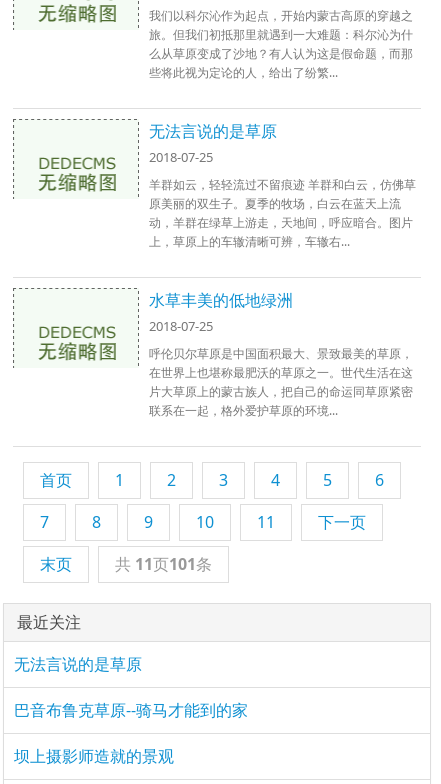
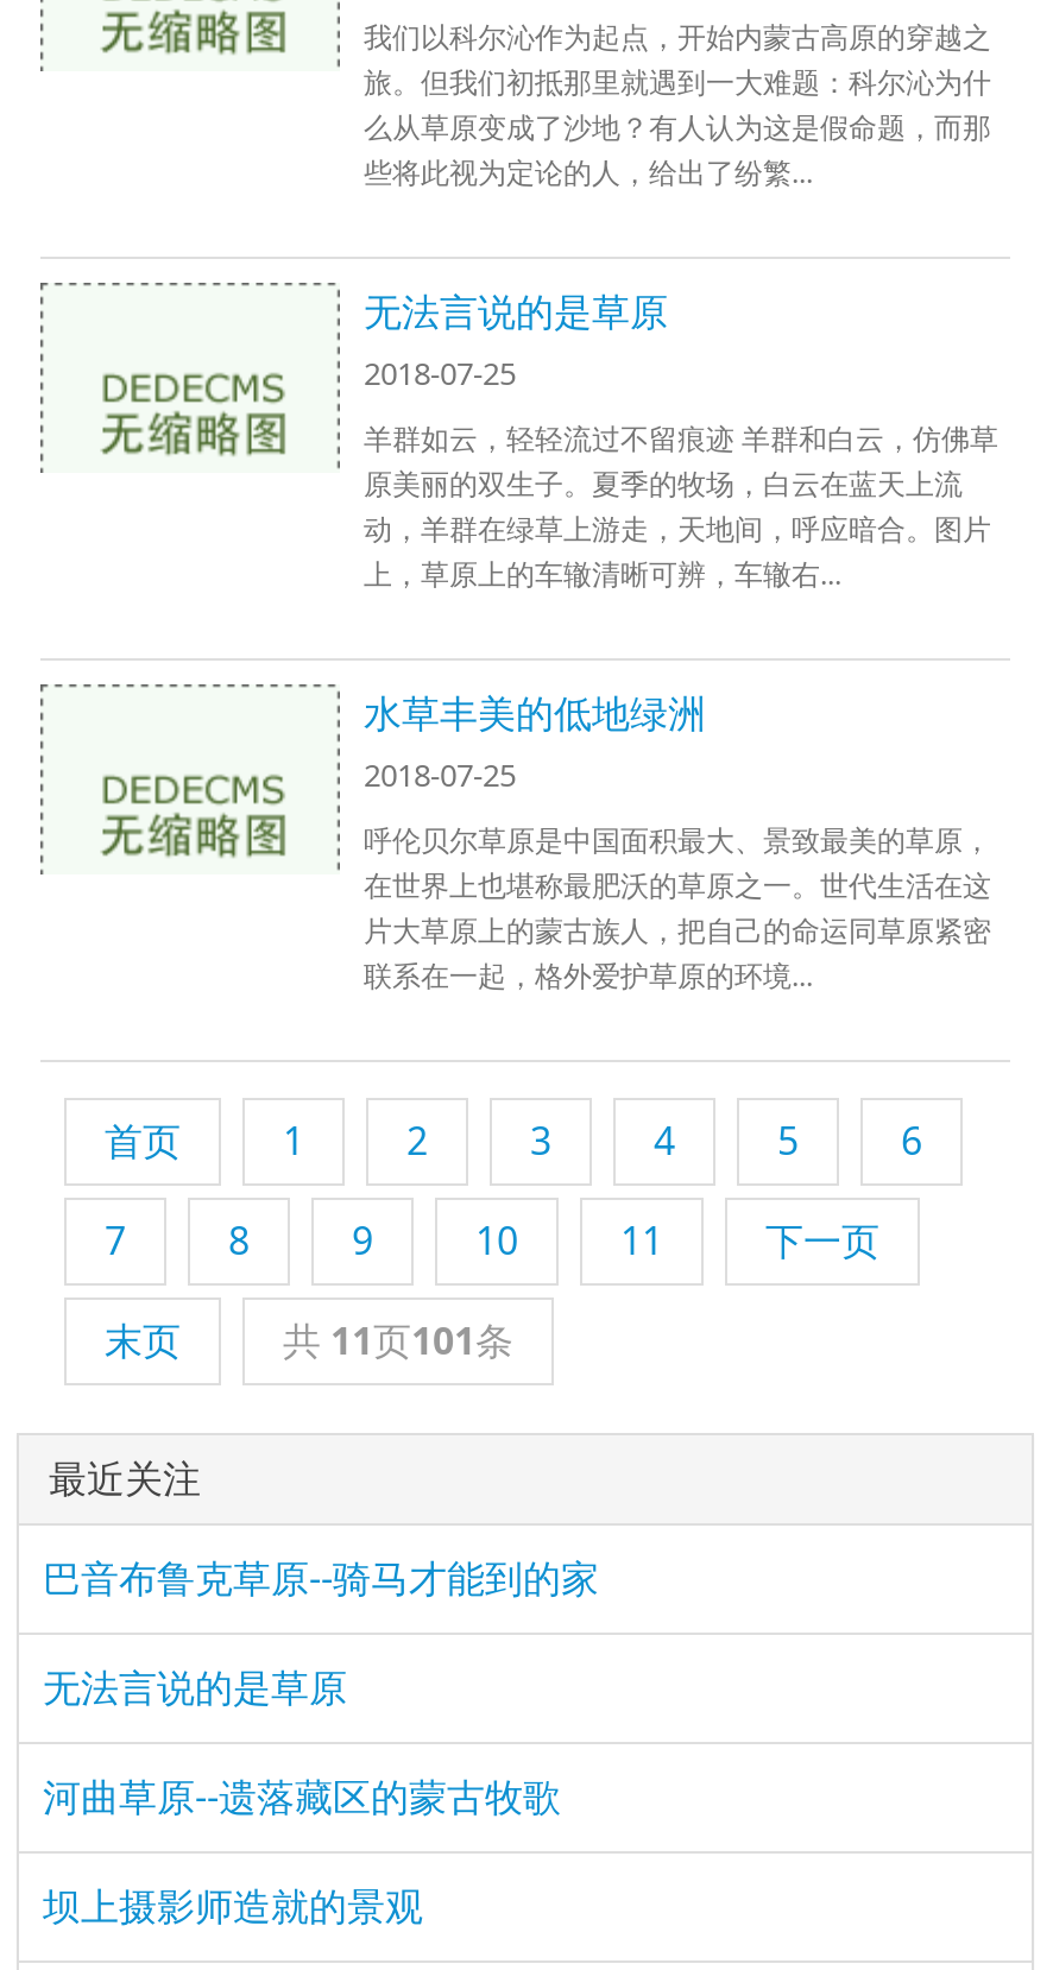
+ 河曲草原--遗落藏区的蒙古牧歌

moved up: 巴音布鲁克草原--骑马才能到的家
